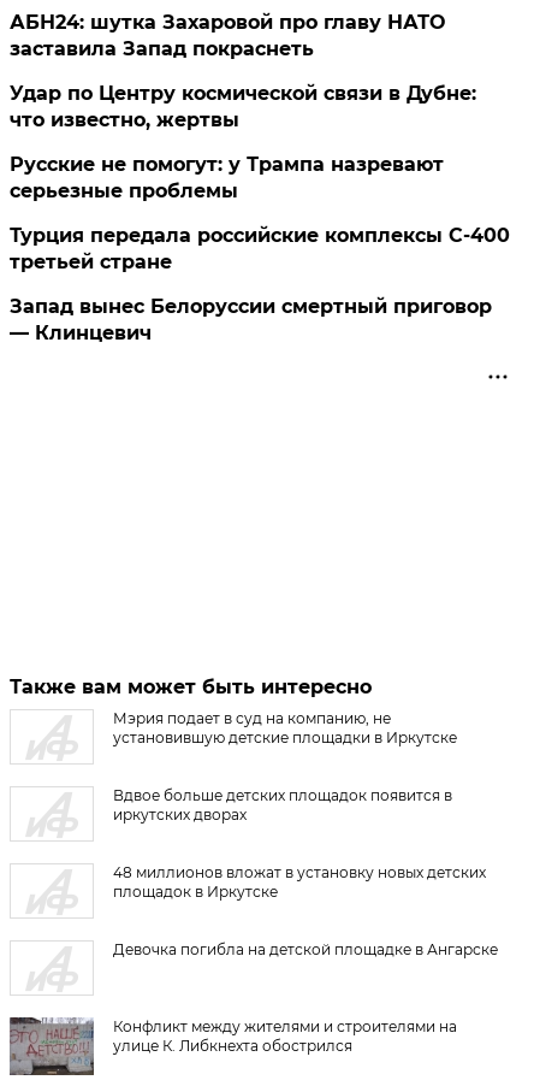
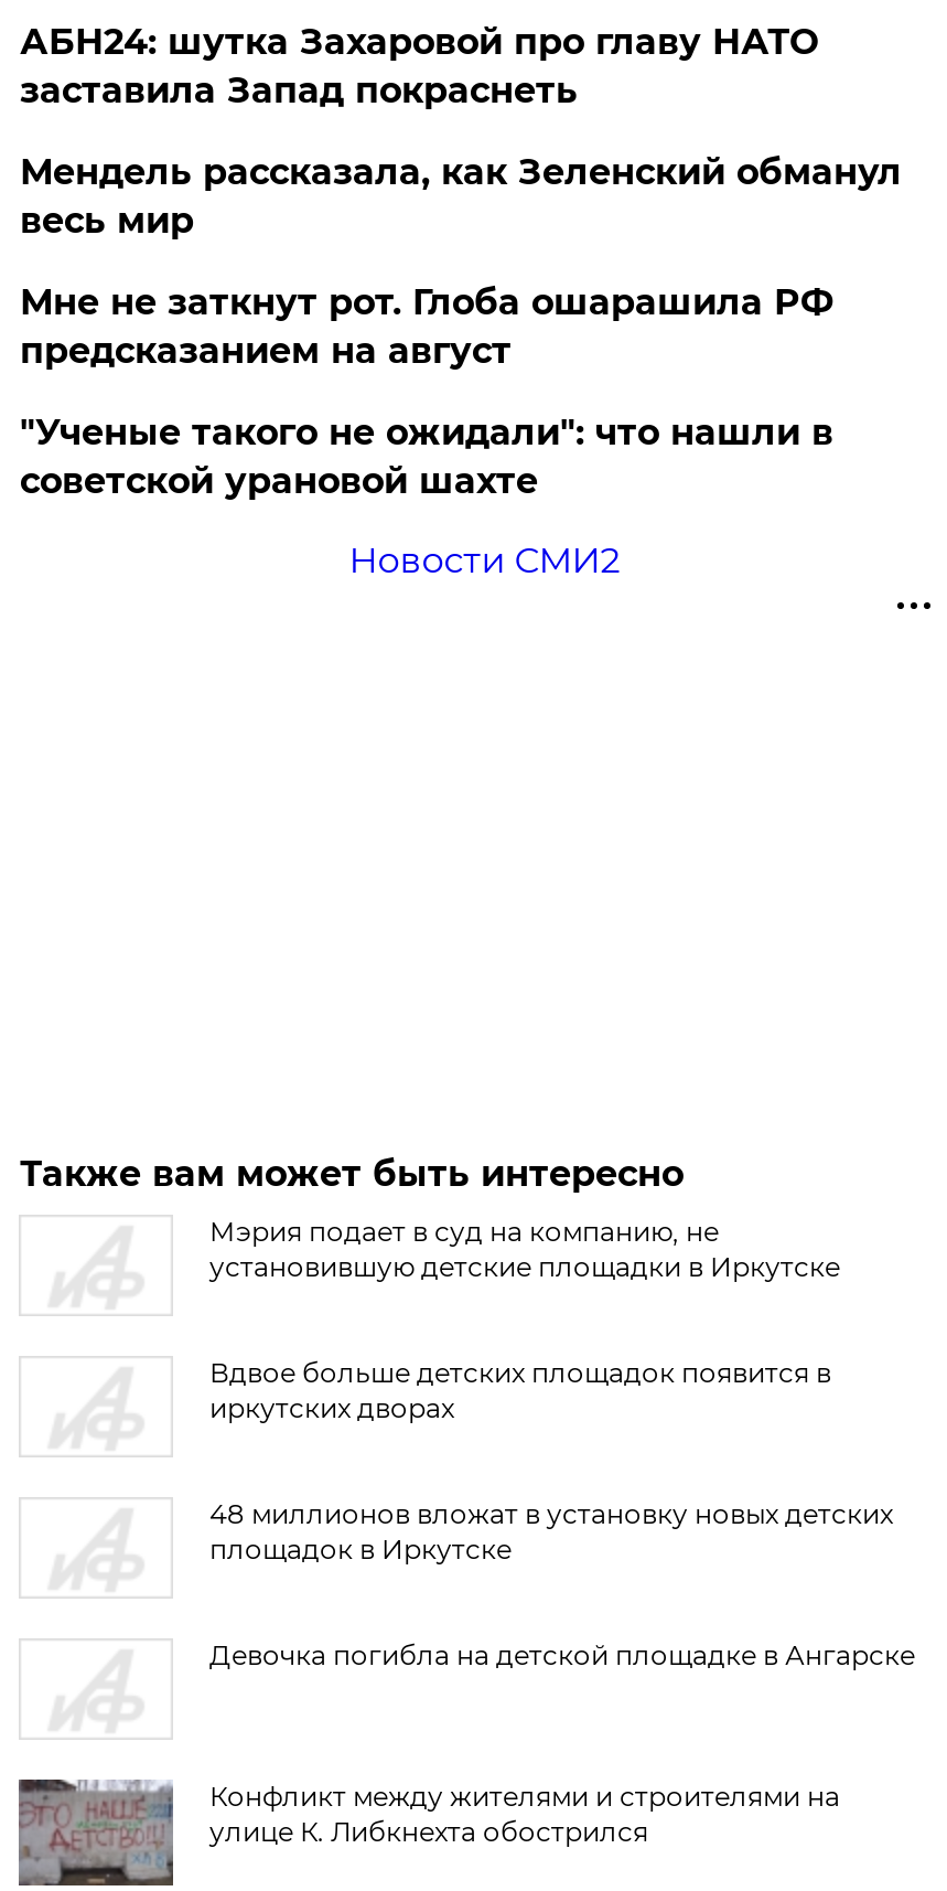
- Удар по Центру космической связи в Дубне:
- что известно, жертвы
+ Мендель рассказала, как Зеленский обманул
+ весь мир

- Русские не помогут: у Трампа назревают
- серьезные проблемы
+ Мне не заткнут рот. Глоба ошарашила РФ
+ предсказанием на август

- Турция передала российские комплексы С-400
- третьей стране
+ "Ученые такого не ожидали": что нашли в
+ советской урановой шахте

- Запад вынес Белоруссии смертный приговор
- — Клинцевич
+ Новости СМИ2
